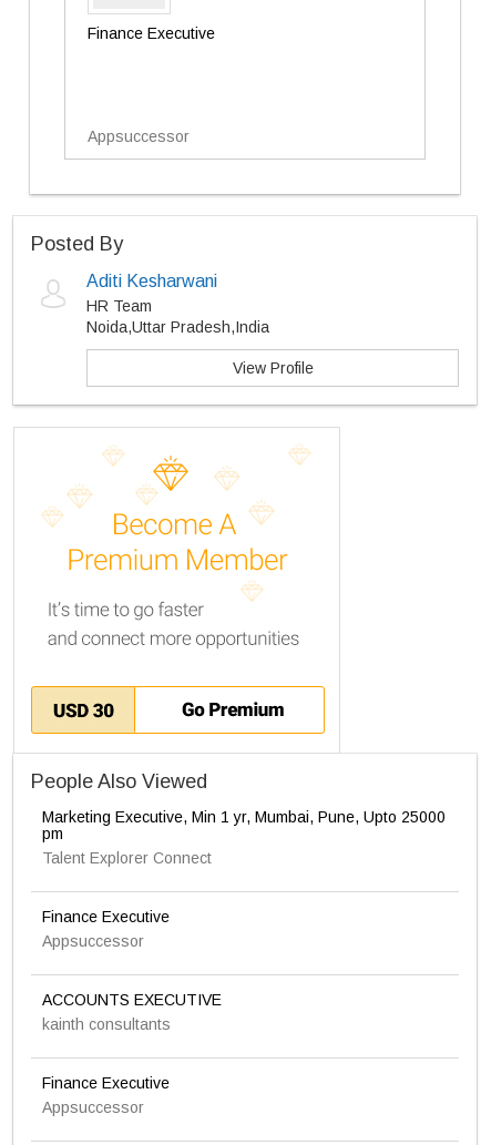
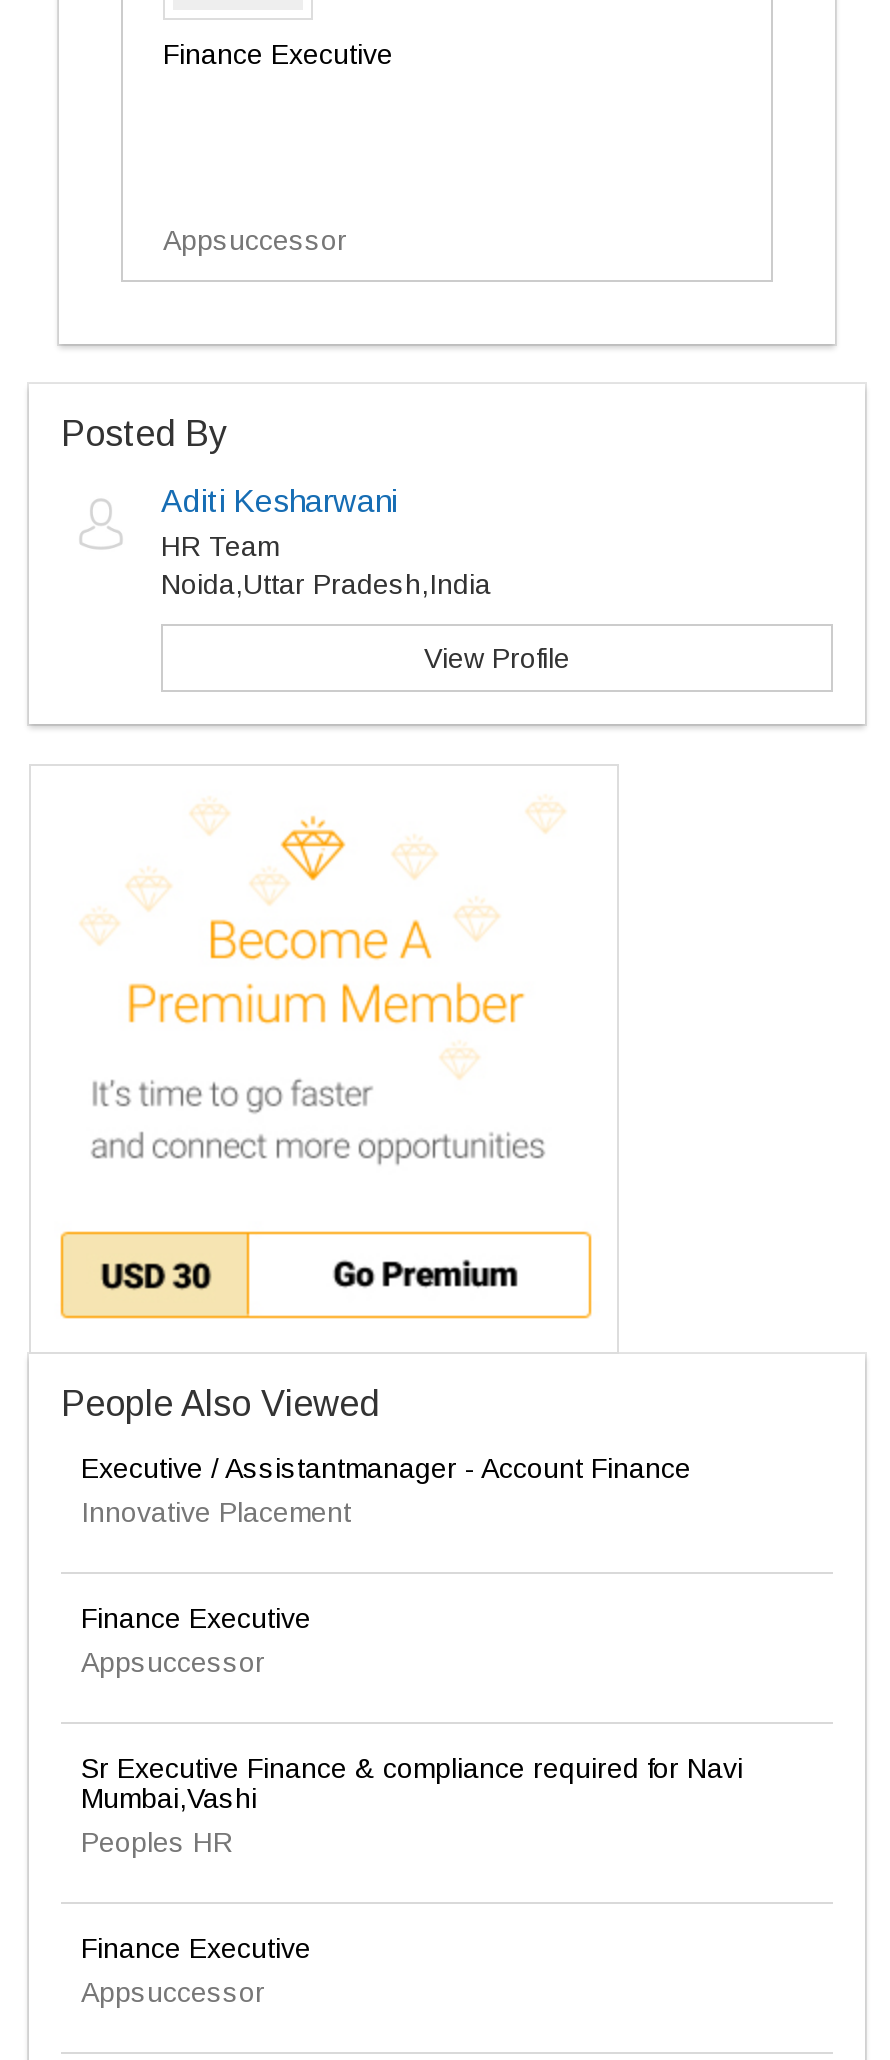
- Marketing Executive, Min 1 yr, Mumbai, Pune, Upto 25000
- pm
- Talent Explorer Connect
+ Executive / Assistantmanager - Account Finance
+ Innovative Placement

- ACCOUNTS EXECUTIVE
- kainth consultants
+ Sr Executive Finance & compliance required for Navi
+ Mumbai,Vashi
+ Peoples HR
